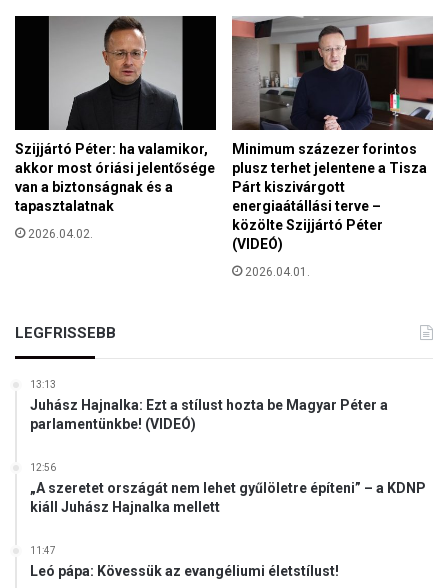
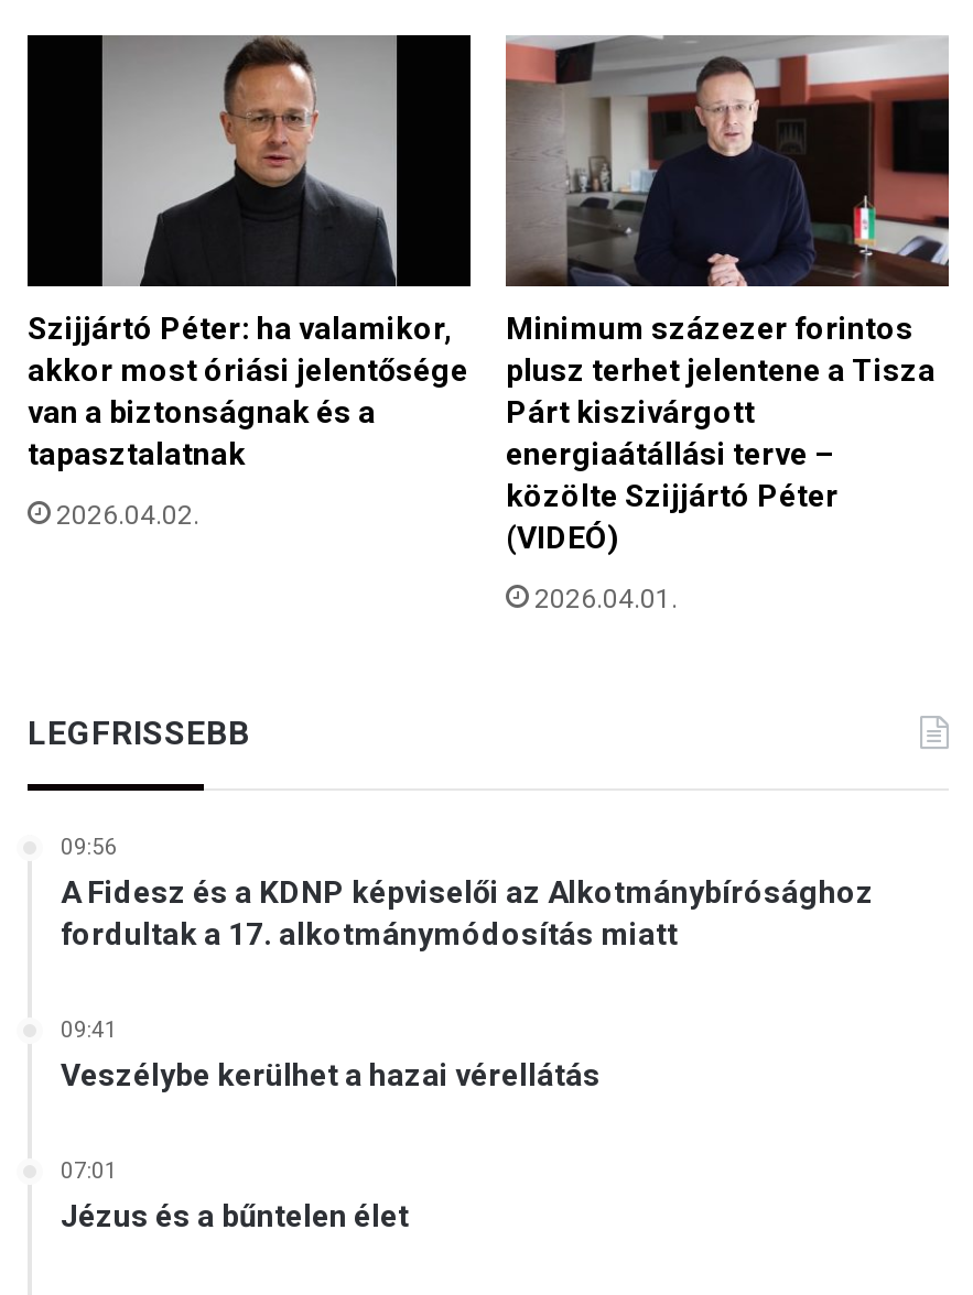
- 13:13
- Juhász Hajnalka: Ezt a stílust hozta be Magyar Péter a
- parlamentünkbe! (VIDEÓ)
+ 09:56
+ A Fidesz és a KDNP képviselői az Alkotmánybírósághoz
+ fordultak a 17. alkotmánymódosítás miatt

- 12:56
- „A szeretet országát nem lehet gyűlöletre építeni” – a KDNP
- kiáll Juhász Hajnalka mellett
+ 09:41
+ Veszélybe kerülhet a hazai vérellátás

- 11:47
- Leó pápa: Kövessük az evangéliumi életstílust!
+ 07:01
+ Jézus és a bűntelen élet
